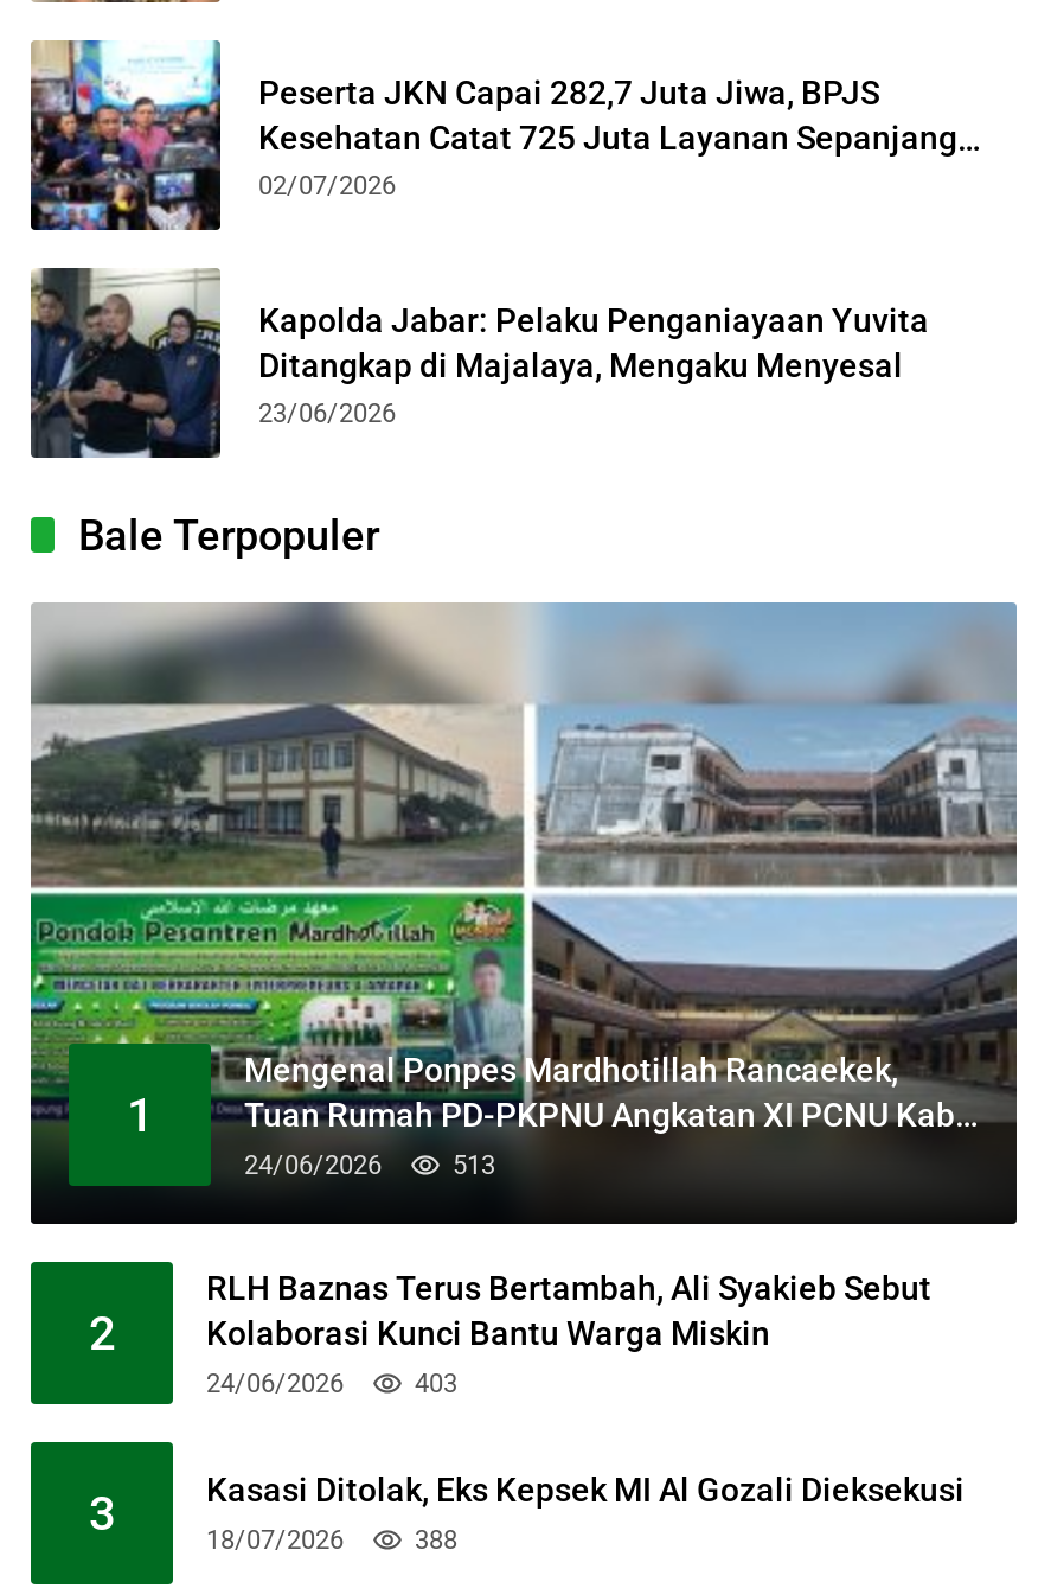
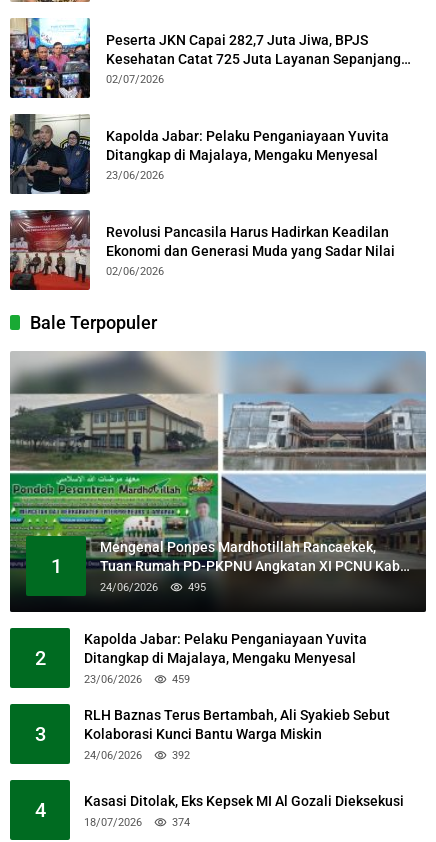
+ [image]
+ Revolusi Pancasila Harus Hadirkan Keadilan
+ Ekonomi dan Generasi Muda yang Sadar Nilai
+ 02/06/2026

- 513
+ 495

+ Kapolda Jabar: Pelaku Penganiayaan Yuvita
+ Ditangkap di Majalaya, Mengaku Menyesal
+ 23/06/2026
+ 459
+ 3

- 403
+ 392

- 3
+ 4

- 388
+ 374
